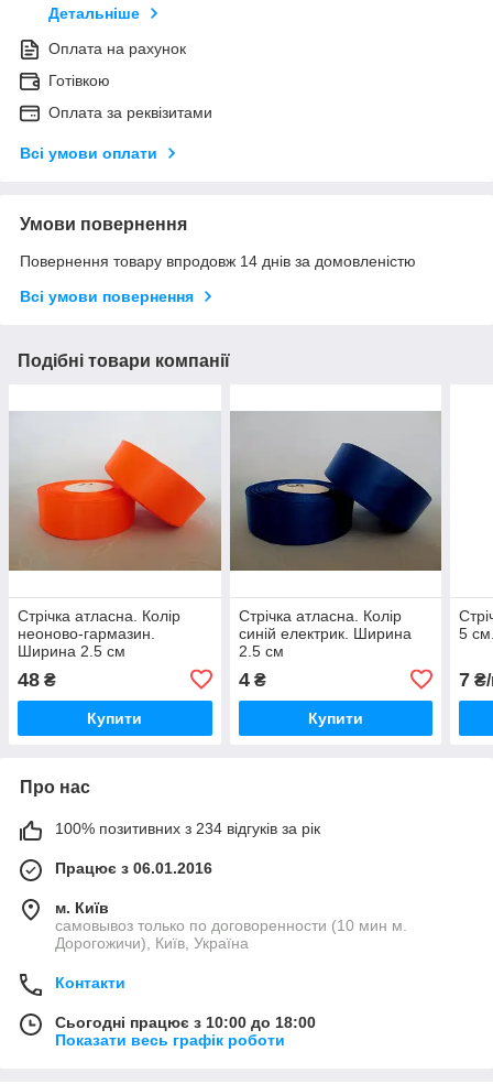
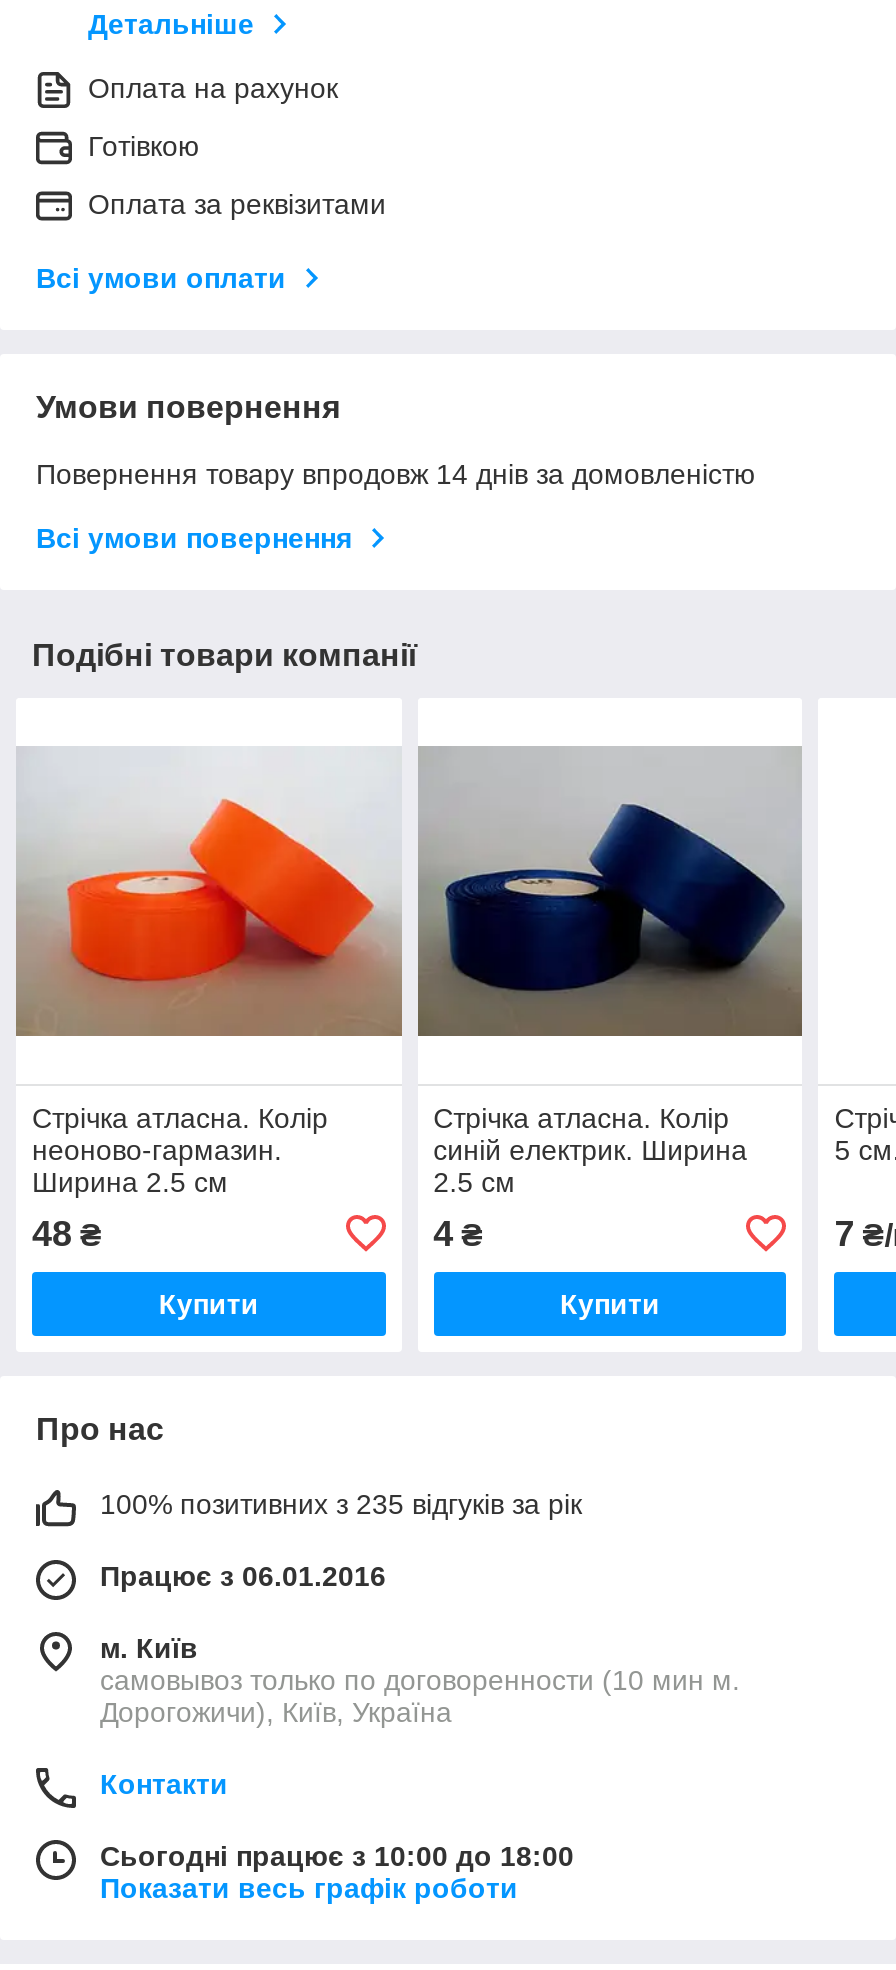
- 100% позитивних з 234 відгуків за рік
+ 100% позитивних з 235 відгуків за рік
